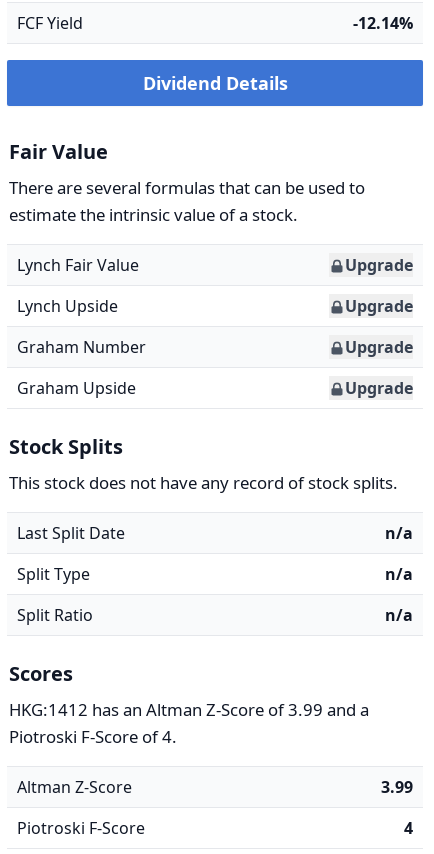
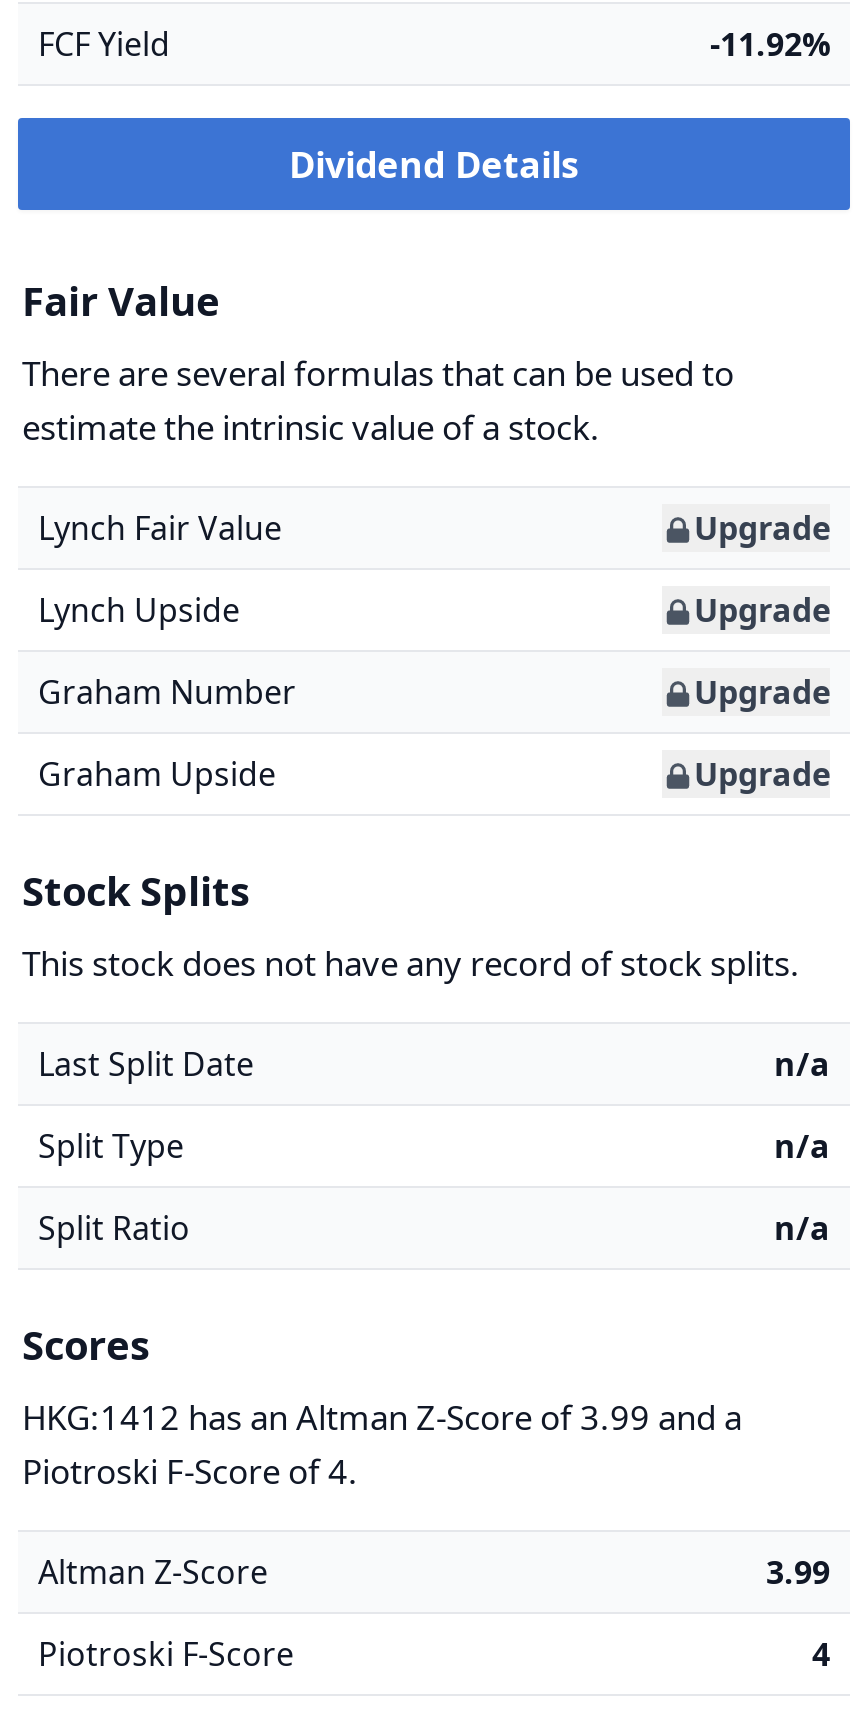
- -12.14%
+ -11.92%
